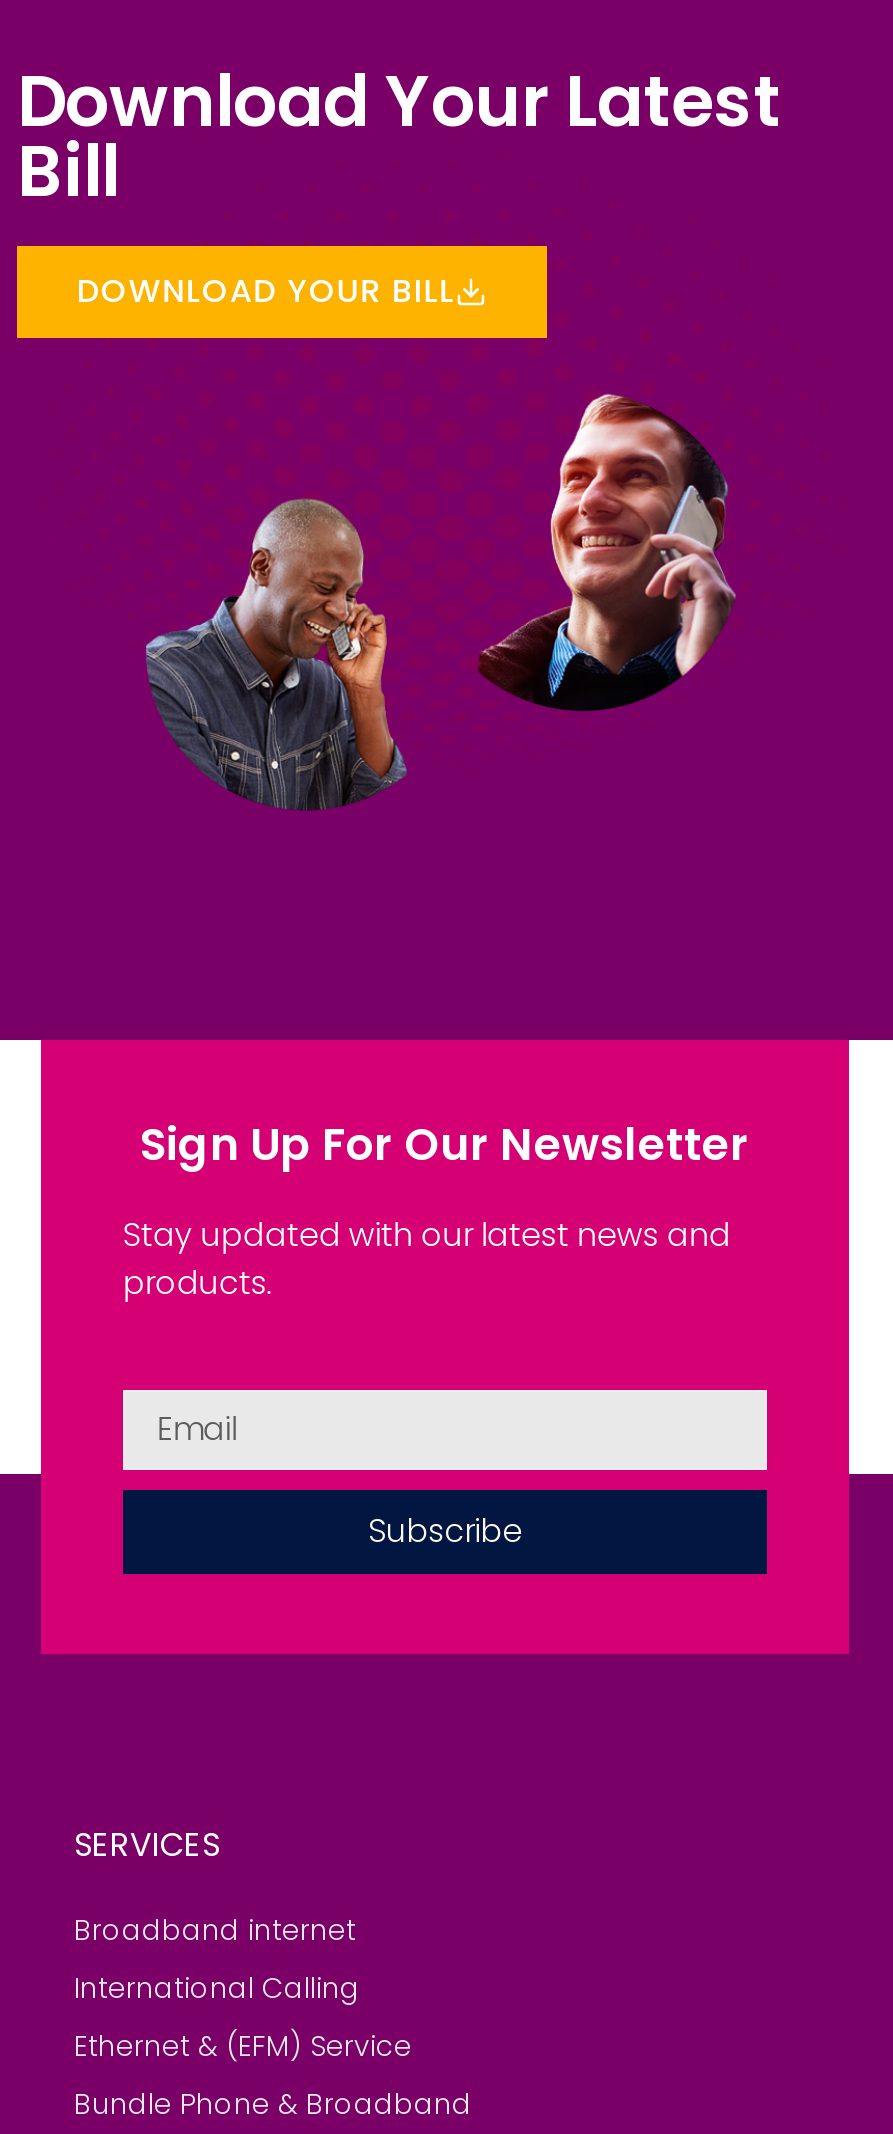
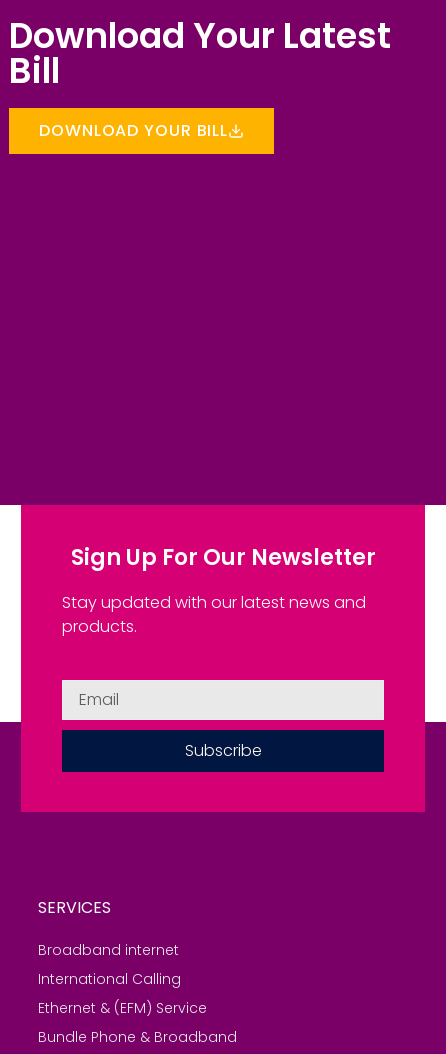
- [image]

- [image]
